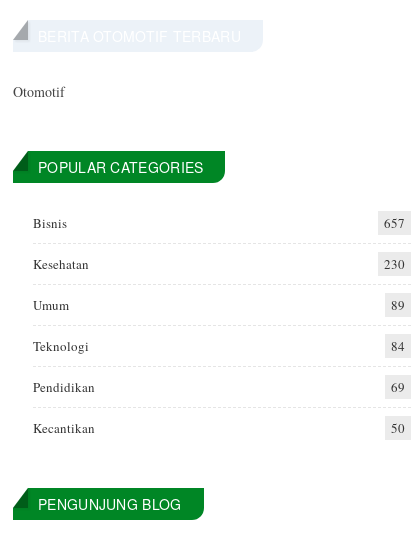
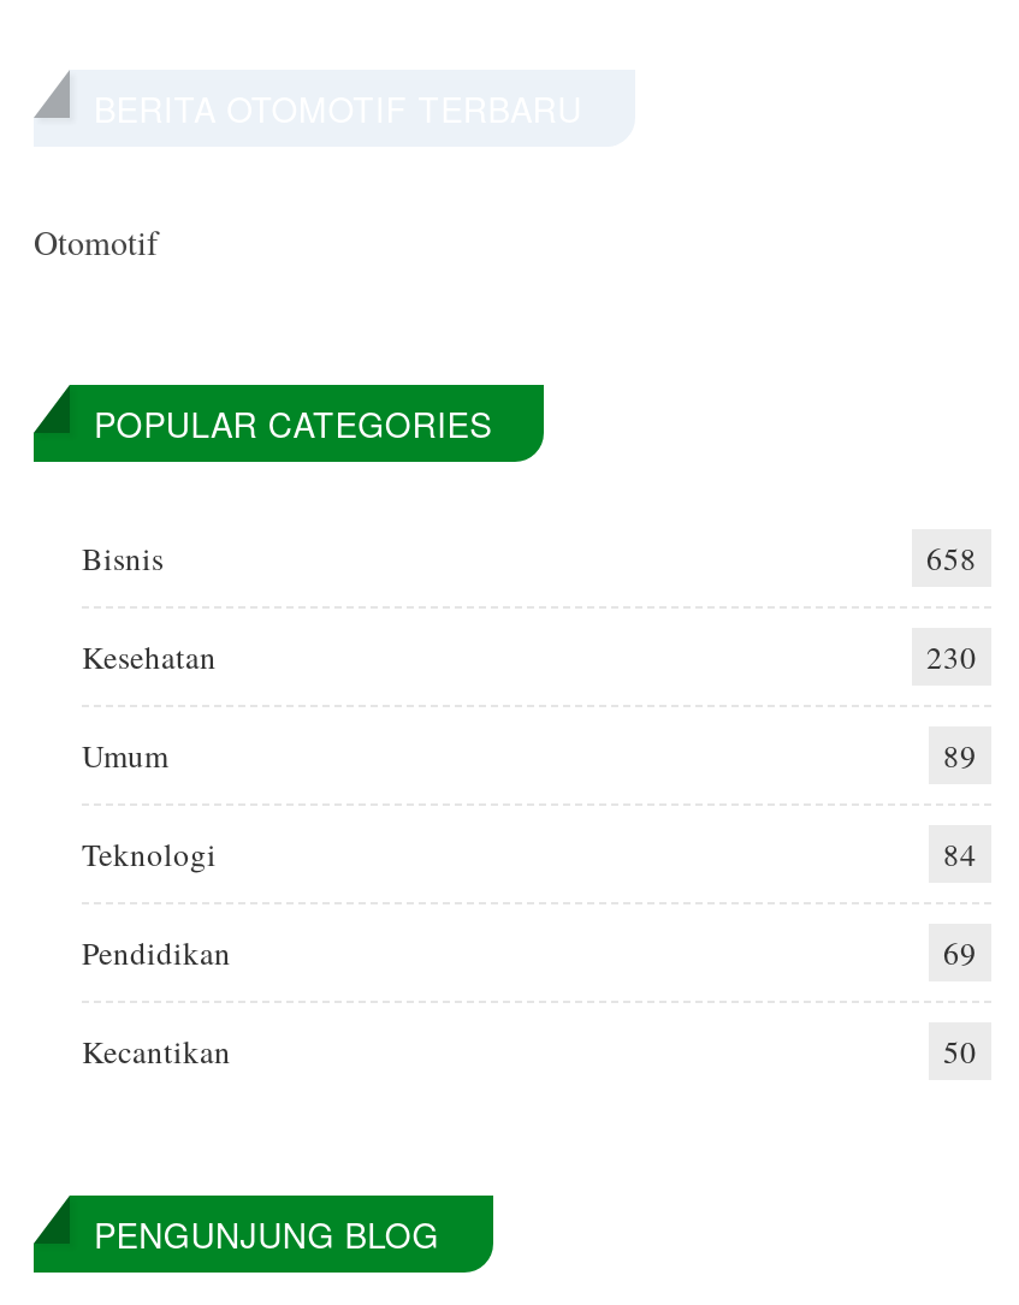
- 657
+ 658
